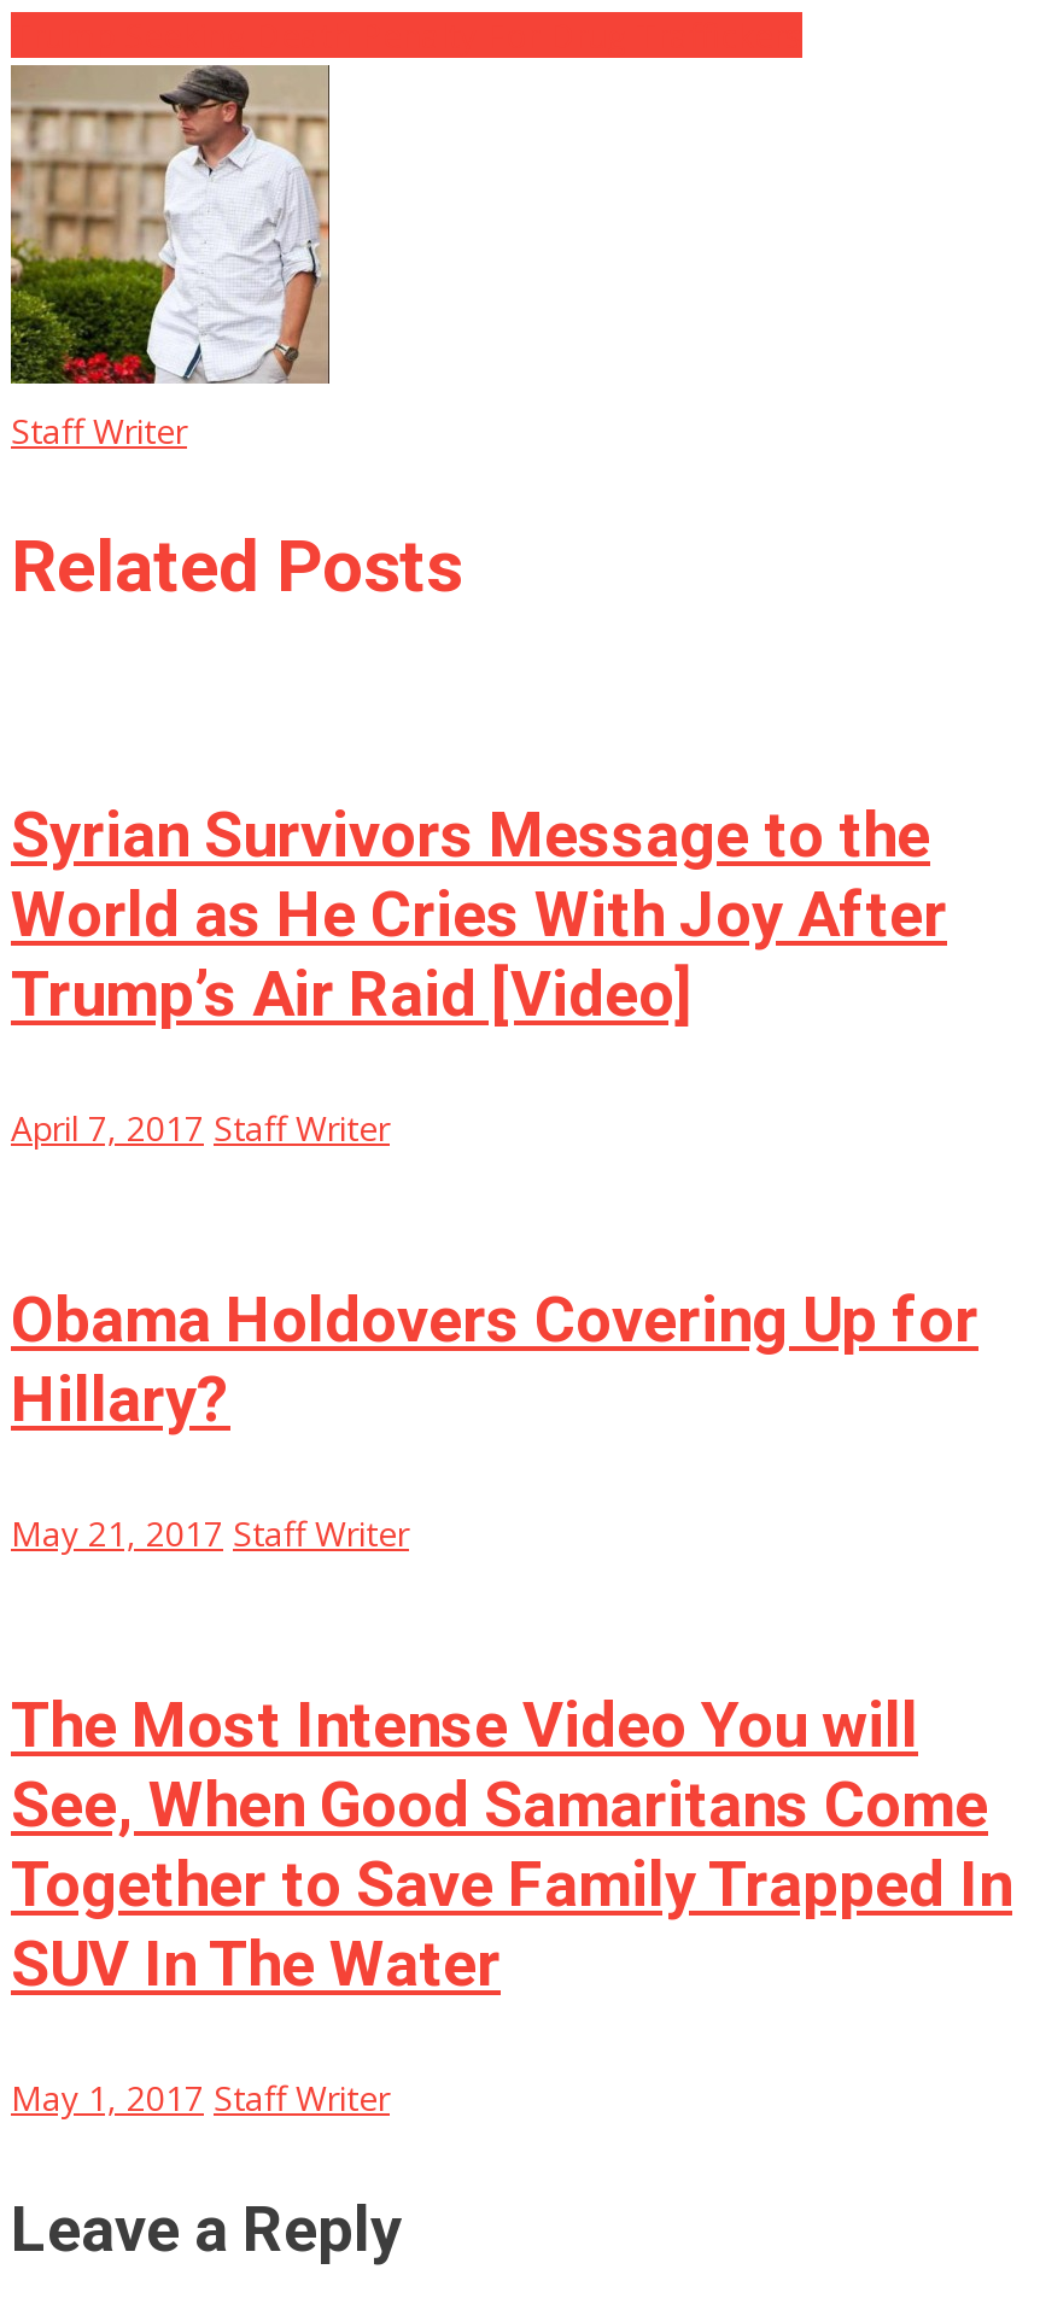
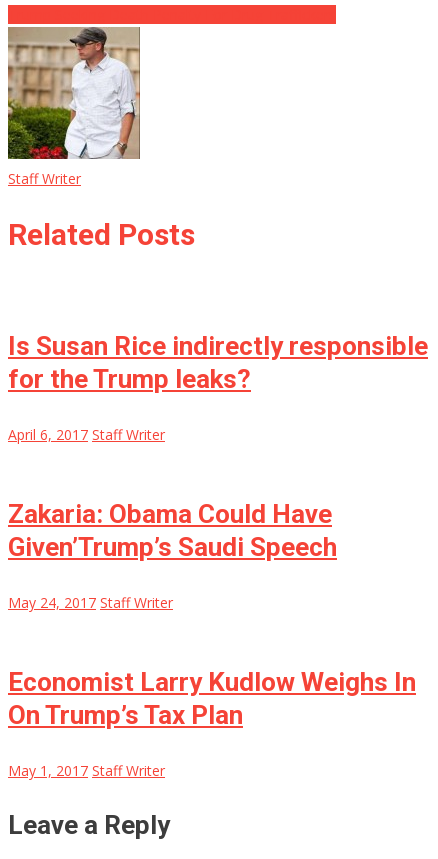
- Syrian Survivors Message to the
- World as He Cries With Joy After
- Trump’s Air Raid [Video]
+ Is Susan Rice indirectly responsible
+ for the Trump leaks?

- April 7, 2017 Staff Writer
+ April 6, 2017 Staff Writer

- Obama Holdovers Covering Up for
- Hillary?
+ Zakaria: Obama Could Have
+ Given’Trump’s Saudi Speech

- May 21, 2017 Staff Writer
+ May 24, 2017 Staff Writer

- The Most Intense Video You will
- See, When Good Samaritans Come
- Together to Save Family Trapped In
- SUV In The Water
+ Economist Larry Kudlow Weighs In
+ On Trump’s Tax Plan
